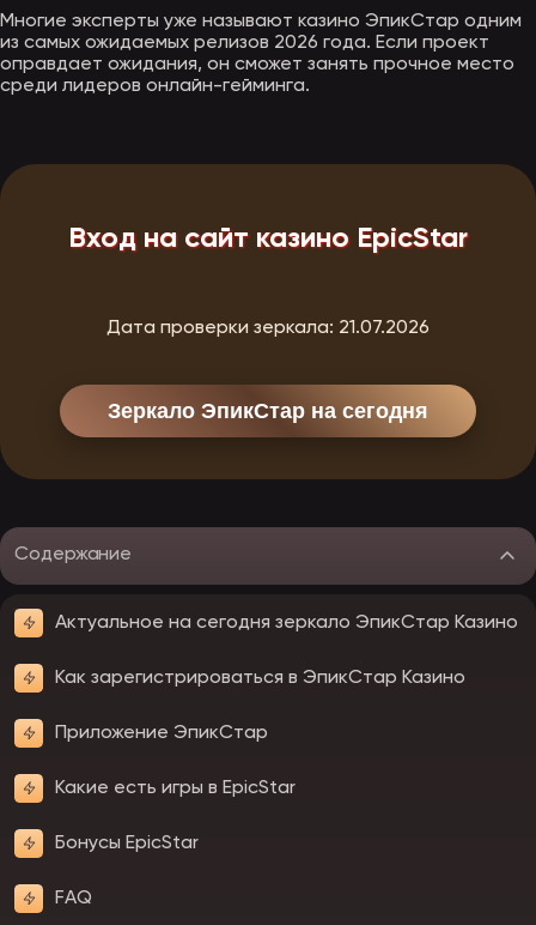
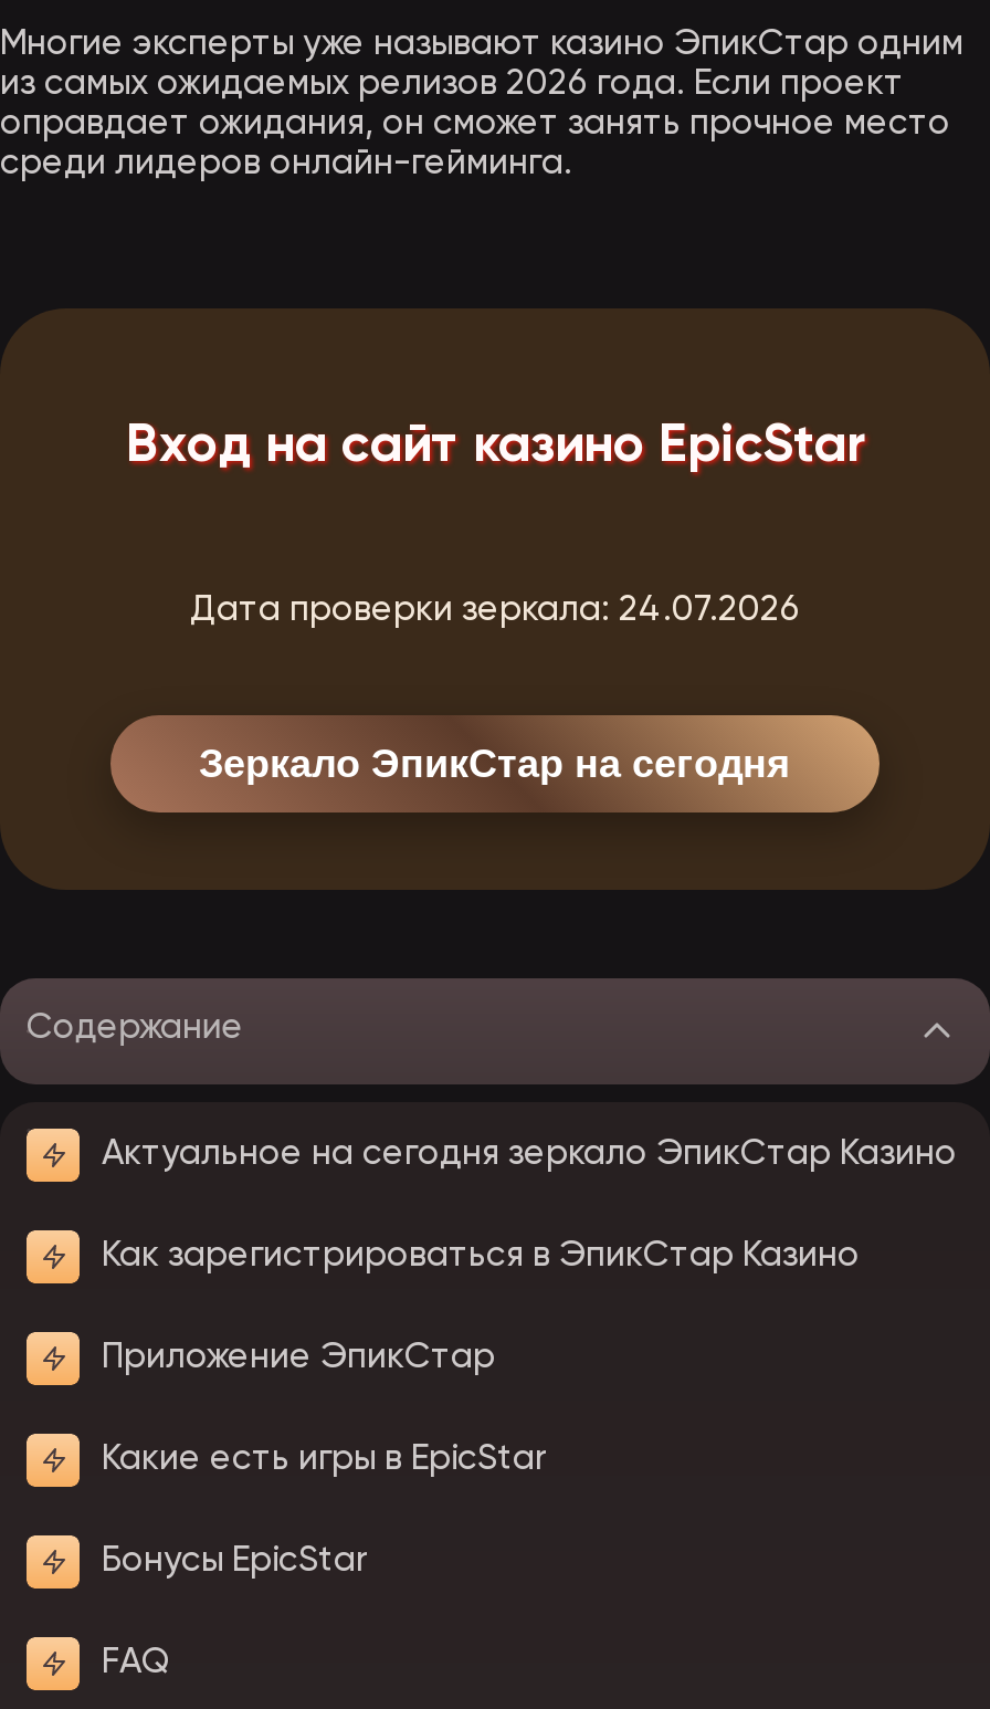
- Дата проверки зеркала: 21.07.2026
+ Дата проверки зеркала: 24.07.2026
